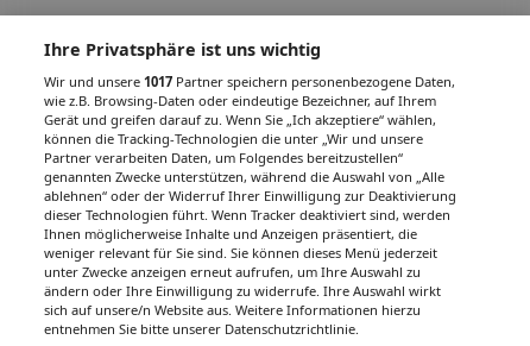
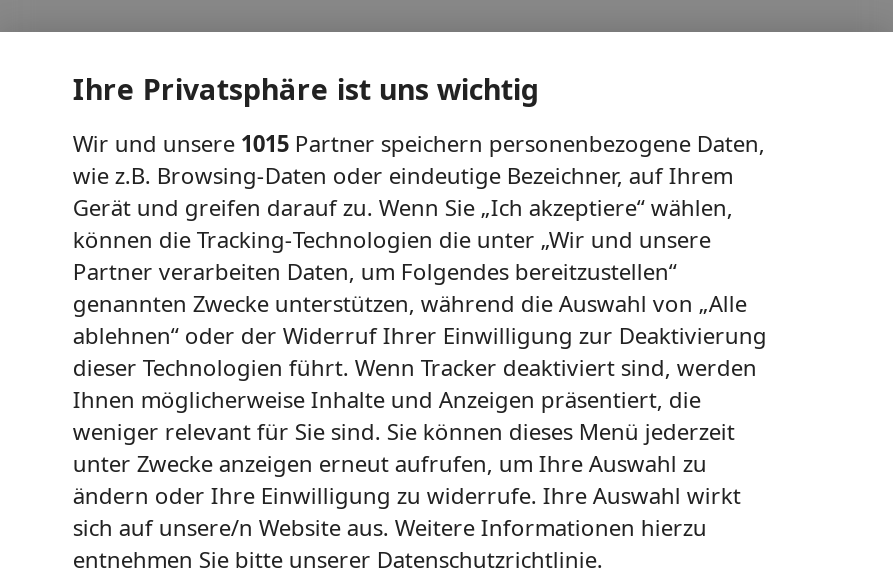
- Wir und unsere 1017 Partner speichern personenbezogene Daten,
+ Wir und unsere 1015 Partner speichern personenbezogene Daten,
